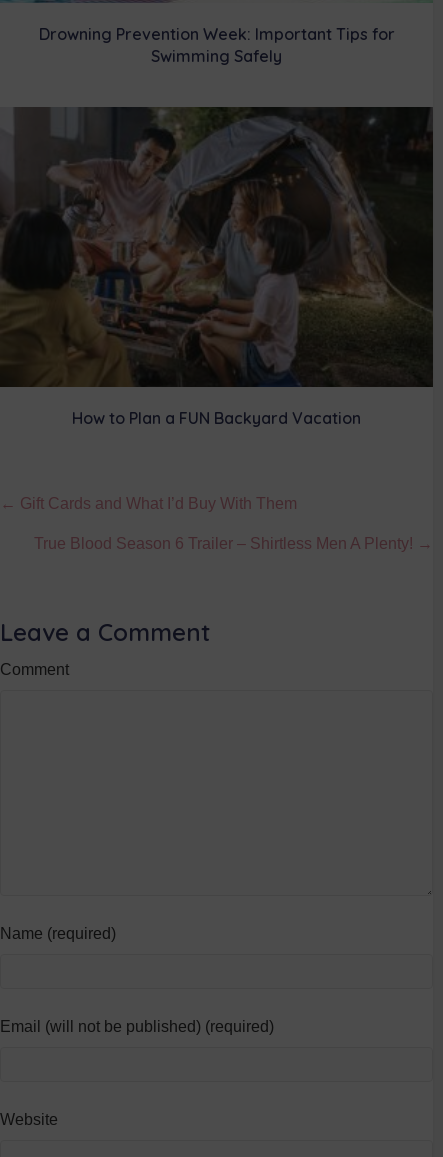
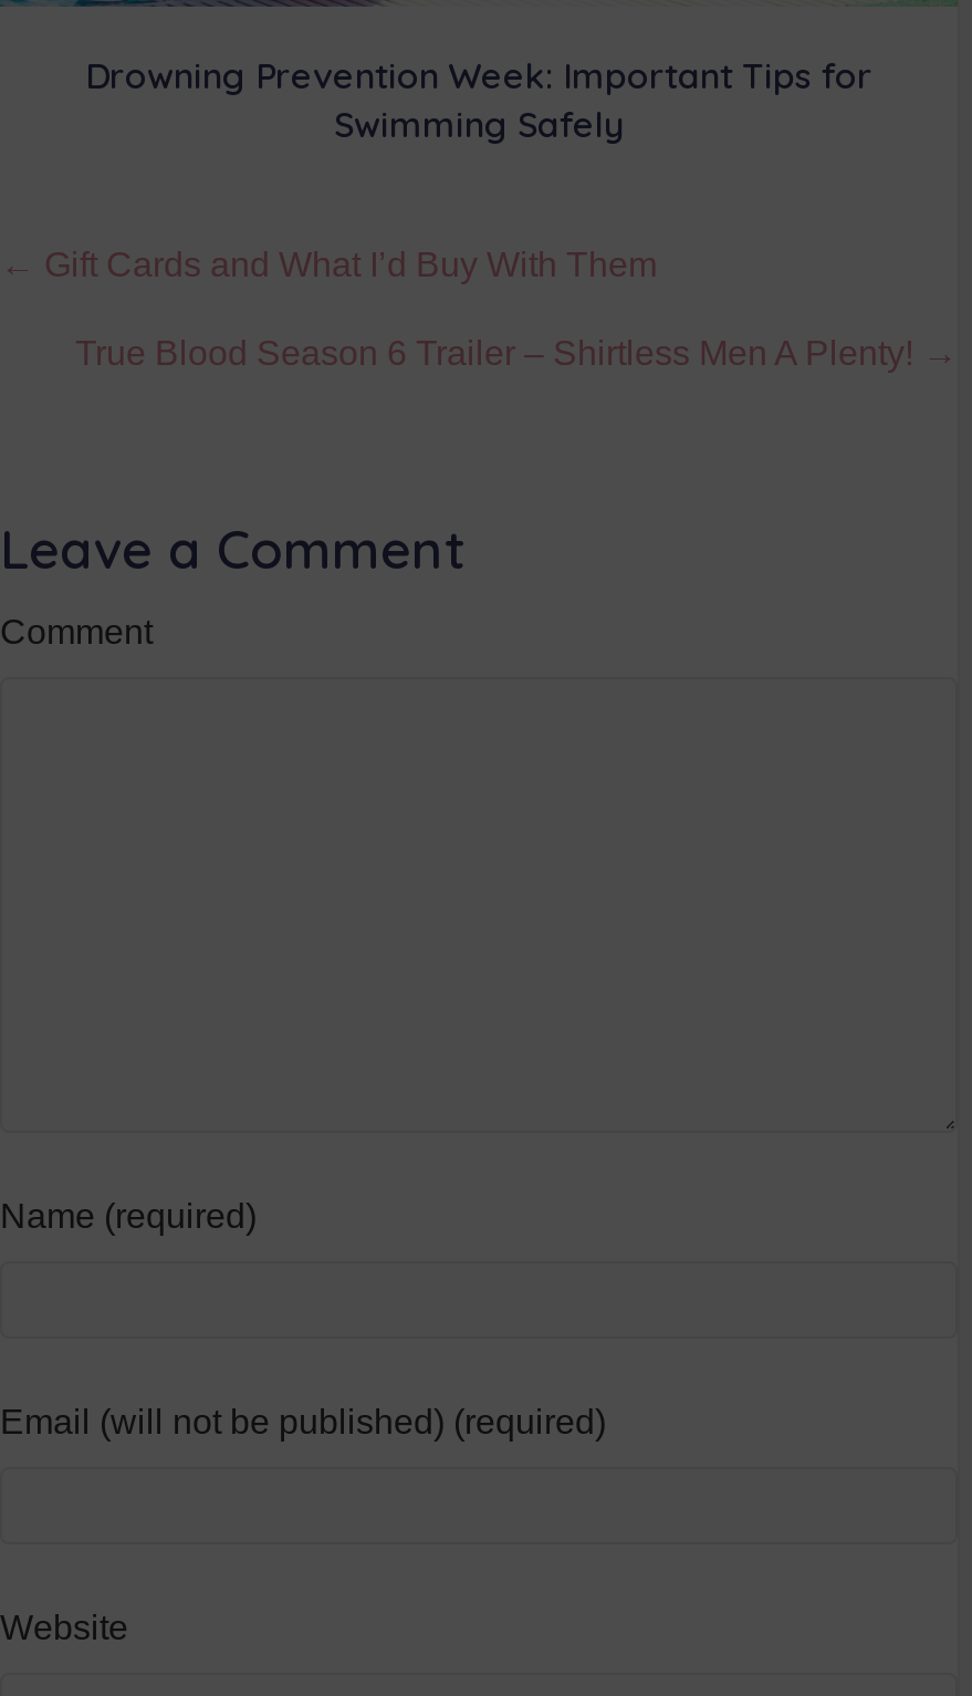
- [image]
- How to Plan a FUN Backyard Vacation
